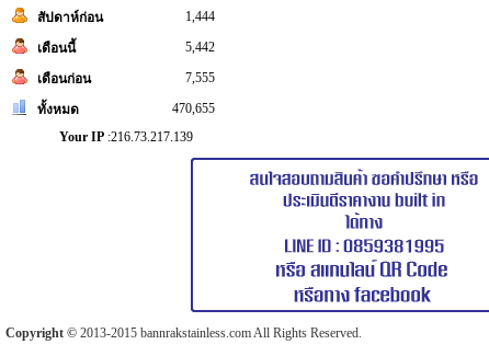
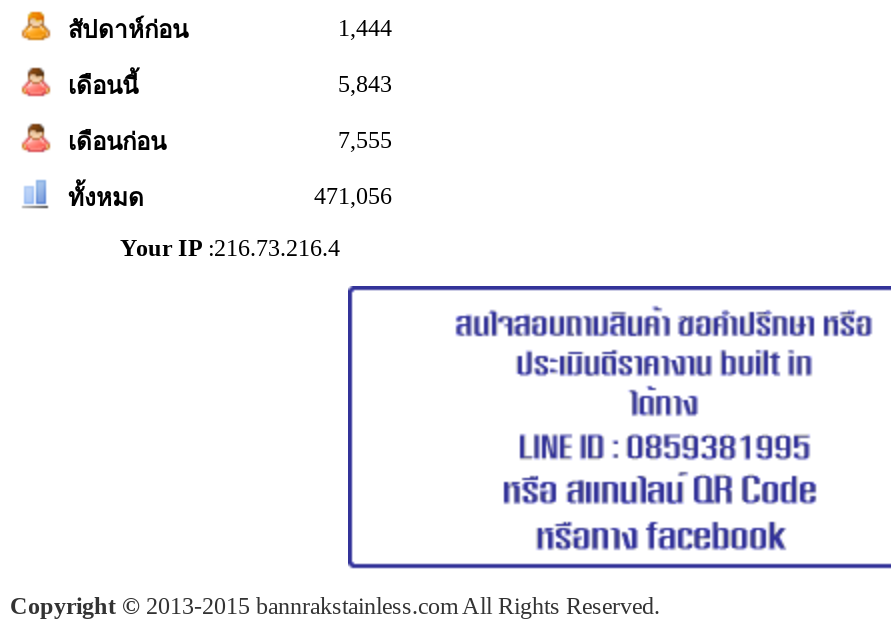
- 5,442
+ 5,843

- 470,655
+ 471,056

- Your IP:216.73.217.139
+ Your IP:216.73.216.4
